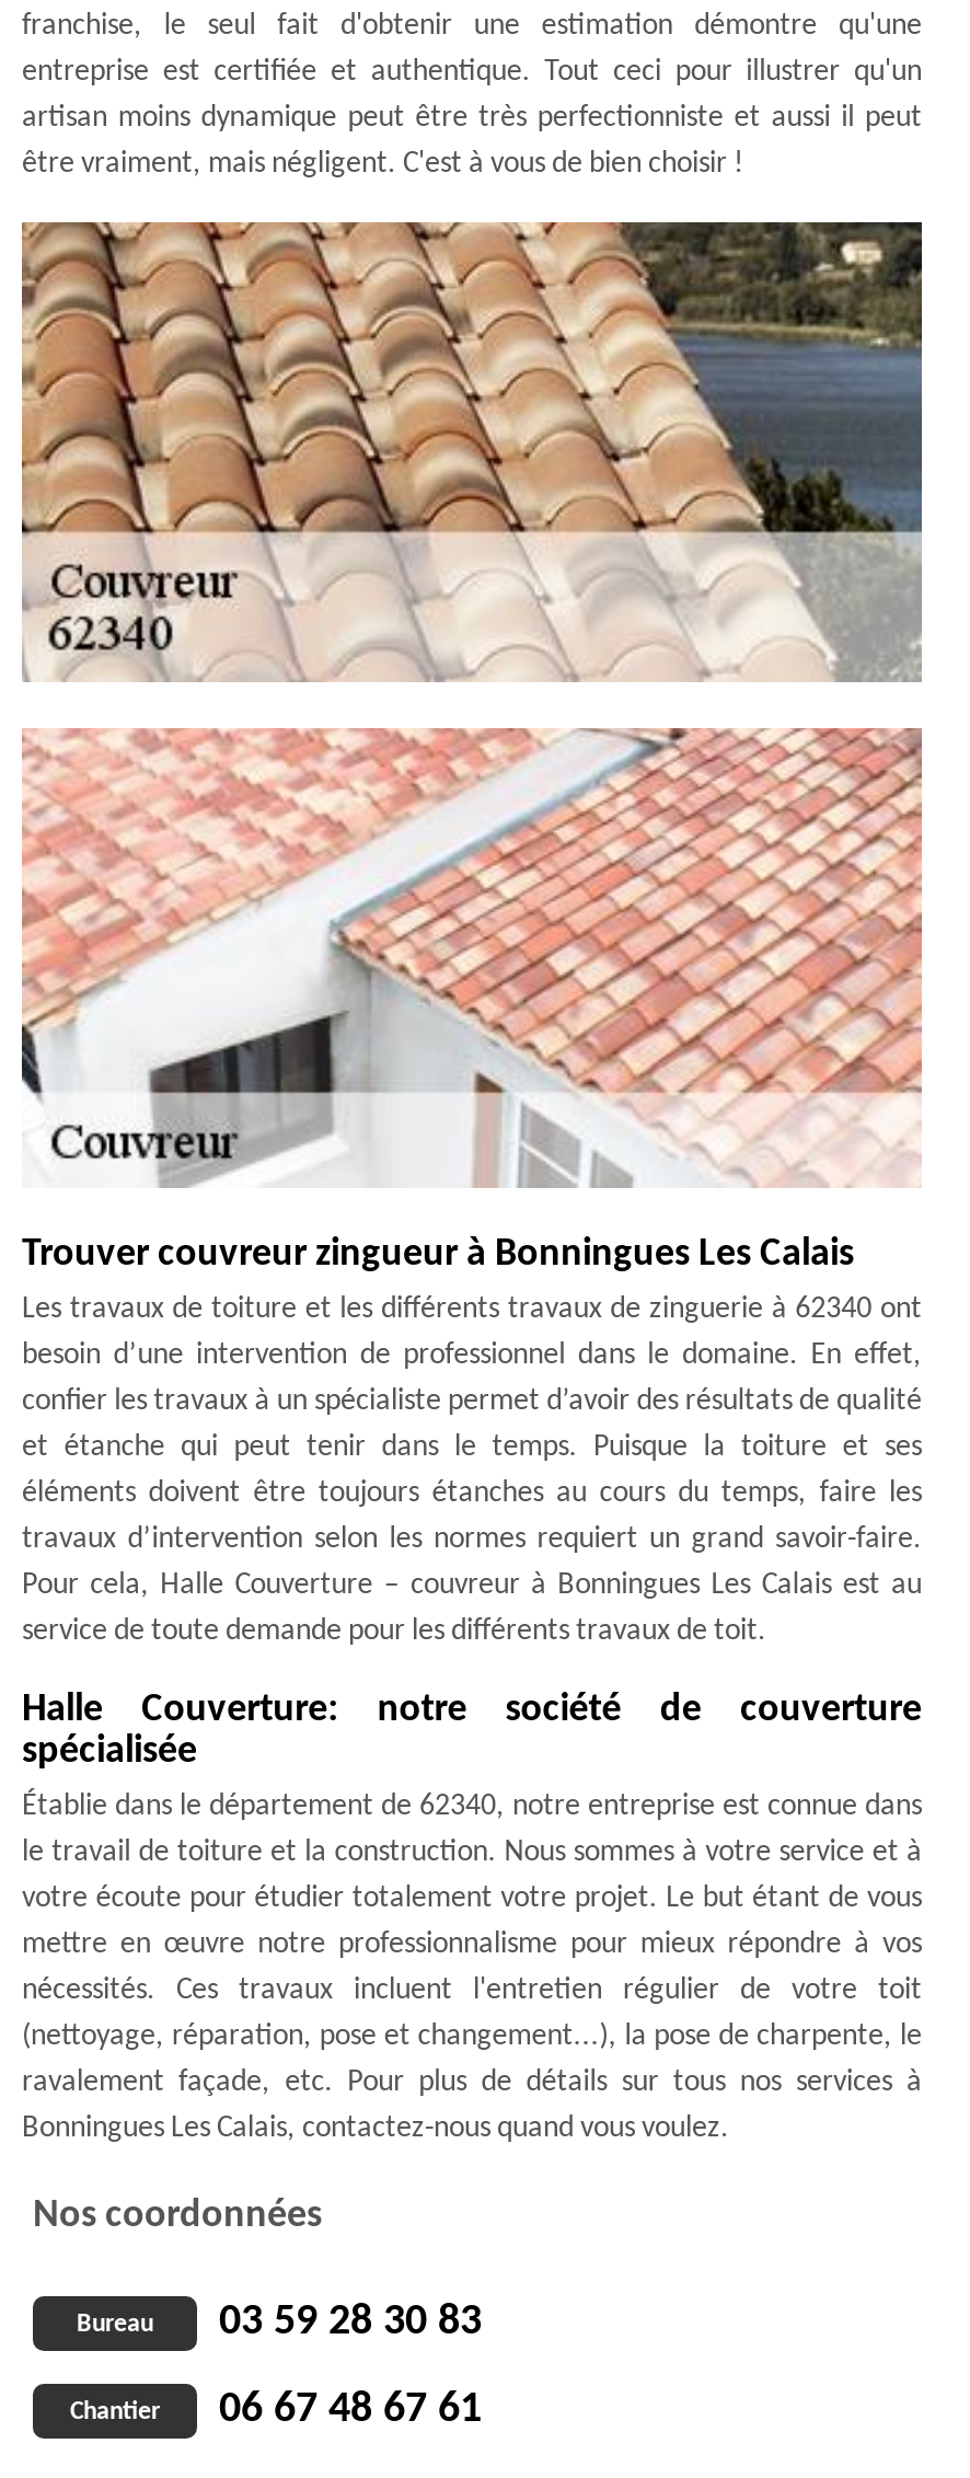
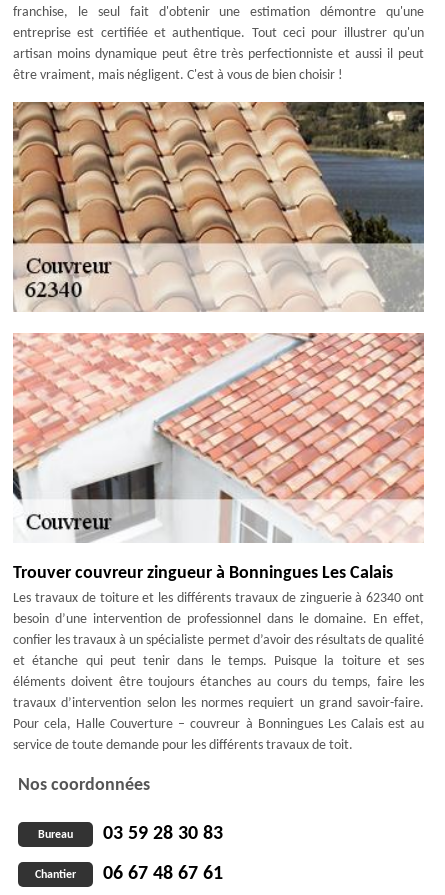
- Halle Couverture: notre société de couverture
- spécialisée
- Établie dans le département de 62340, notre entreprise est connue dans
- le travail de toiture et la construction. Nous sommes à votre service et à
- votre écoute pour étudier totalement votre projet. Le but étant de vous
- mettre en œuvre notre professionnalisme pour mieux répondre à vos
- nécessités. Ces travaux incluent l'entretien régulier de votre toit
- (nettoyage, réparation, pose et changement...), la pose de charpente, le
- ravalement façade, etc. Pour plus de détails sur tous nos services à
- Bonningues Les Calais, contactez-nous quand vous voulez.
